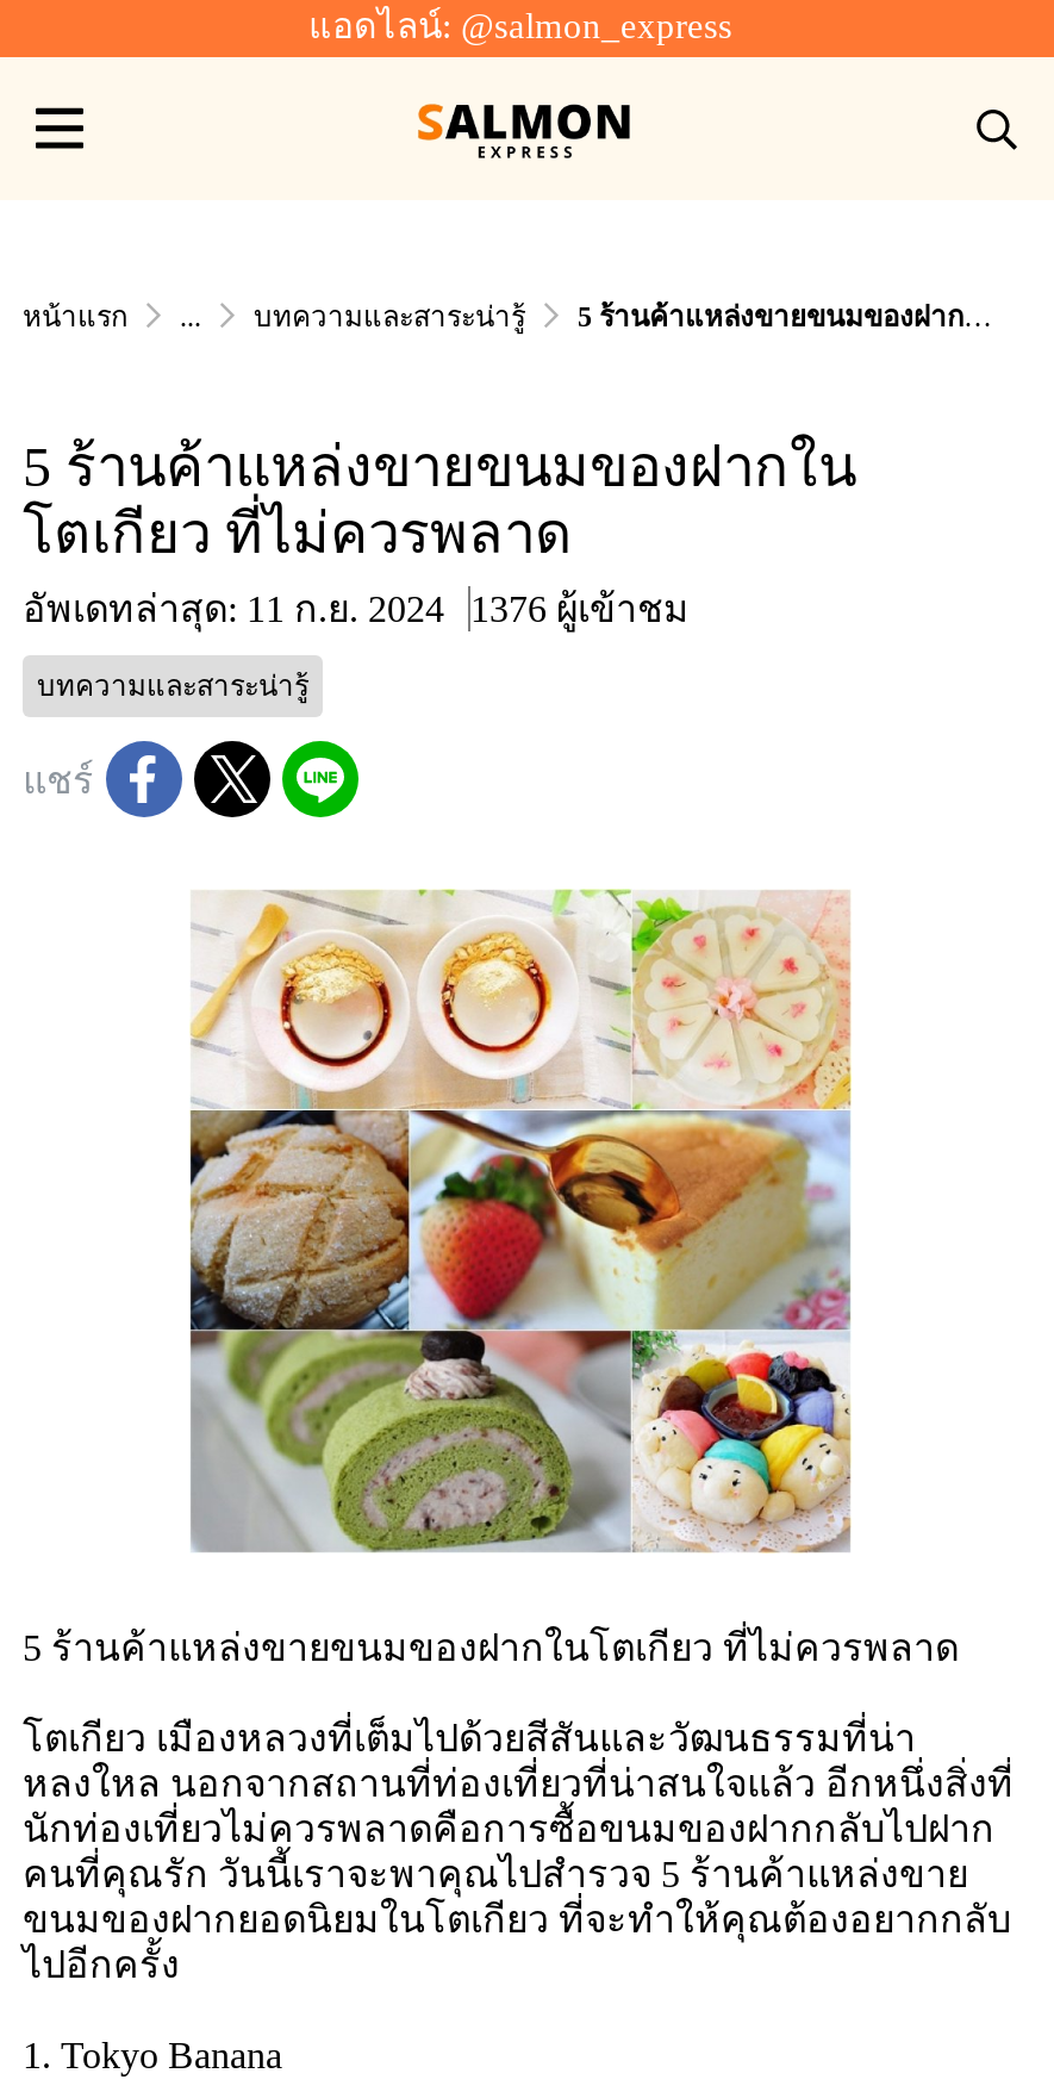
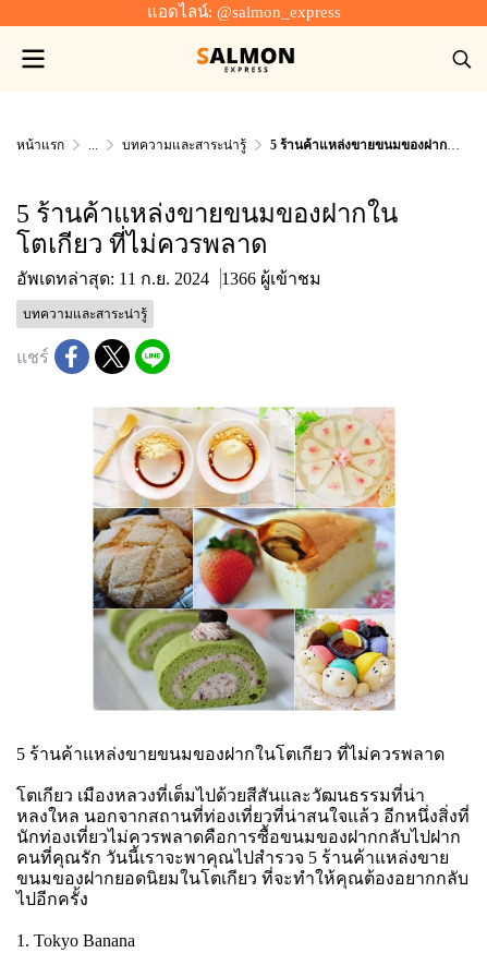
- 1376 ผู้เข้าชม
+ 1366 ผู้เข้าชม
